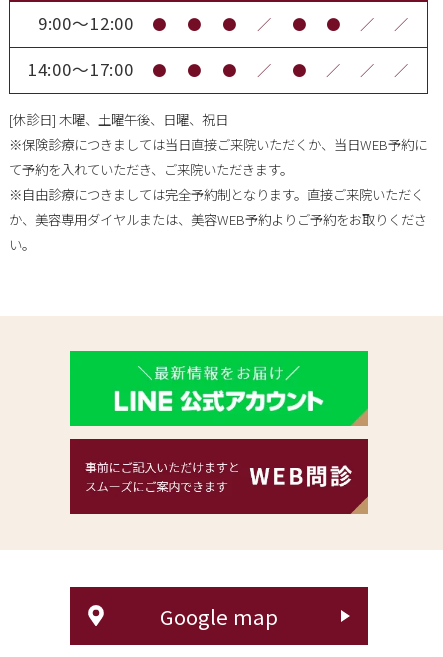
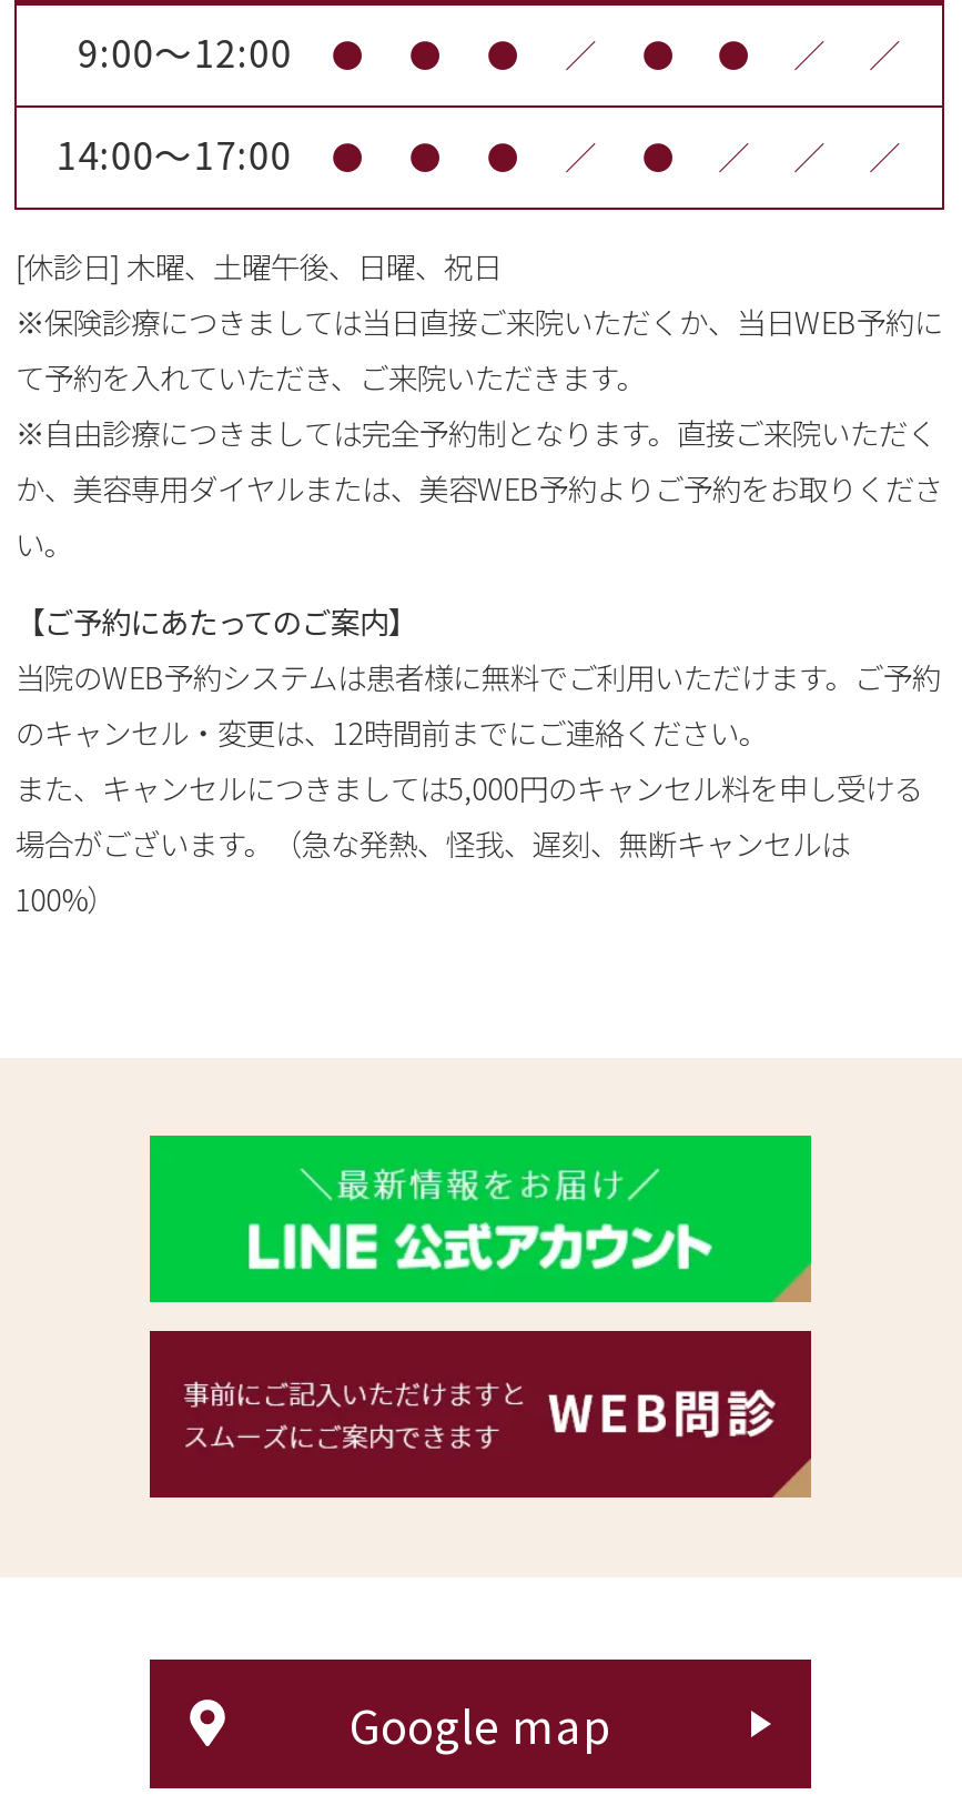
+ 【ご予約にあたってのご案内】
+ 当院のWEB予約システムは患者様に無料でご利用いただけます。ご予約
+ のキャンセル・変更は、12時間前までにご連絡ください。
+ また、キャンセルにつきましては5,000円のキャンセル料を申し受ける
+ 場合がございます。（急な発熱、怪我、遅刻、無断キャンセルは
+ 100%）
